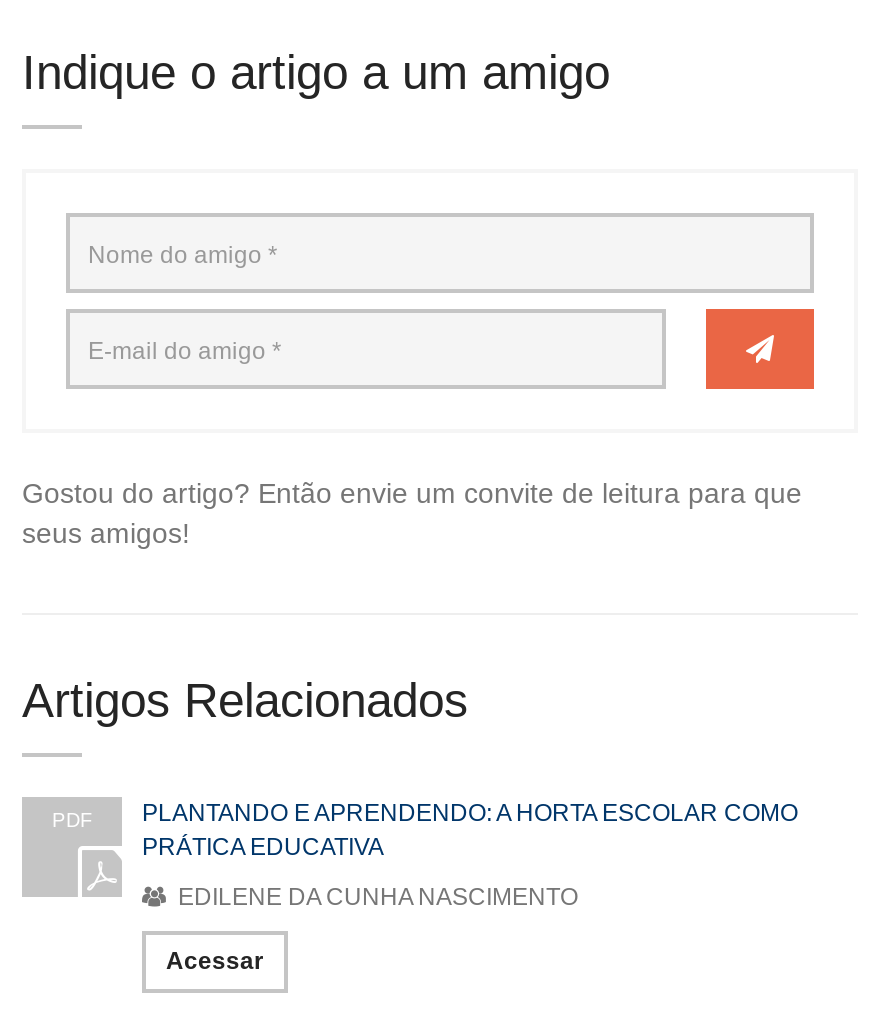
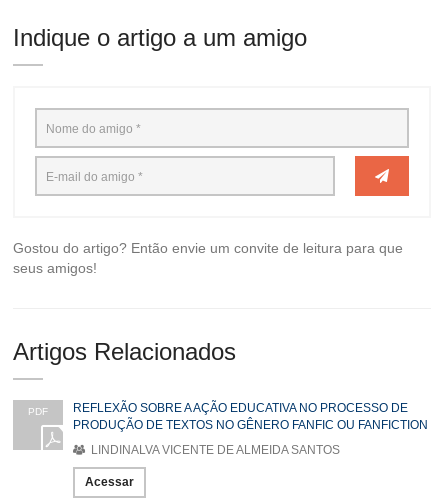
- PLANTANDO E APRENDENDO: A HORTA ESCOLAR COMO
- PRÁTICA EDUCATIVA
+ REFLEXÃO SOBRE A AÇÃO EDUCATIVA NO PROCESSO DE
+ PRODUÇÃO DE TEXTOS NO GÊNERO FANFIC OU FANFICTION

- EDILENE DA CUNHA NASCIMENTO
+ LINDINALVA VICENTE DE ALMEIDA SANTOS
